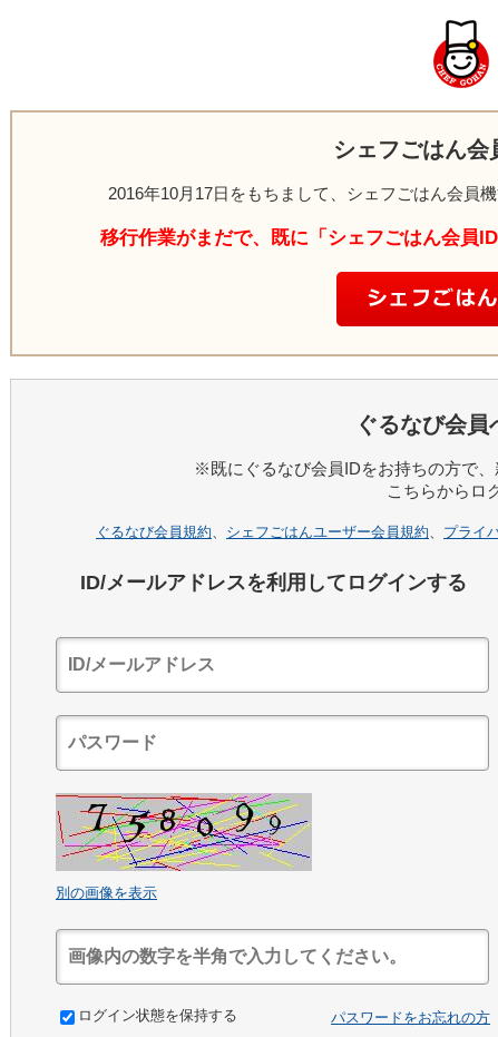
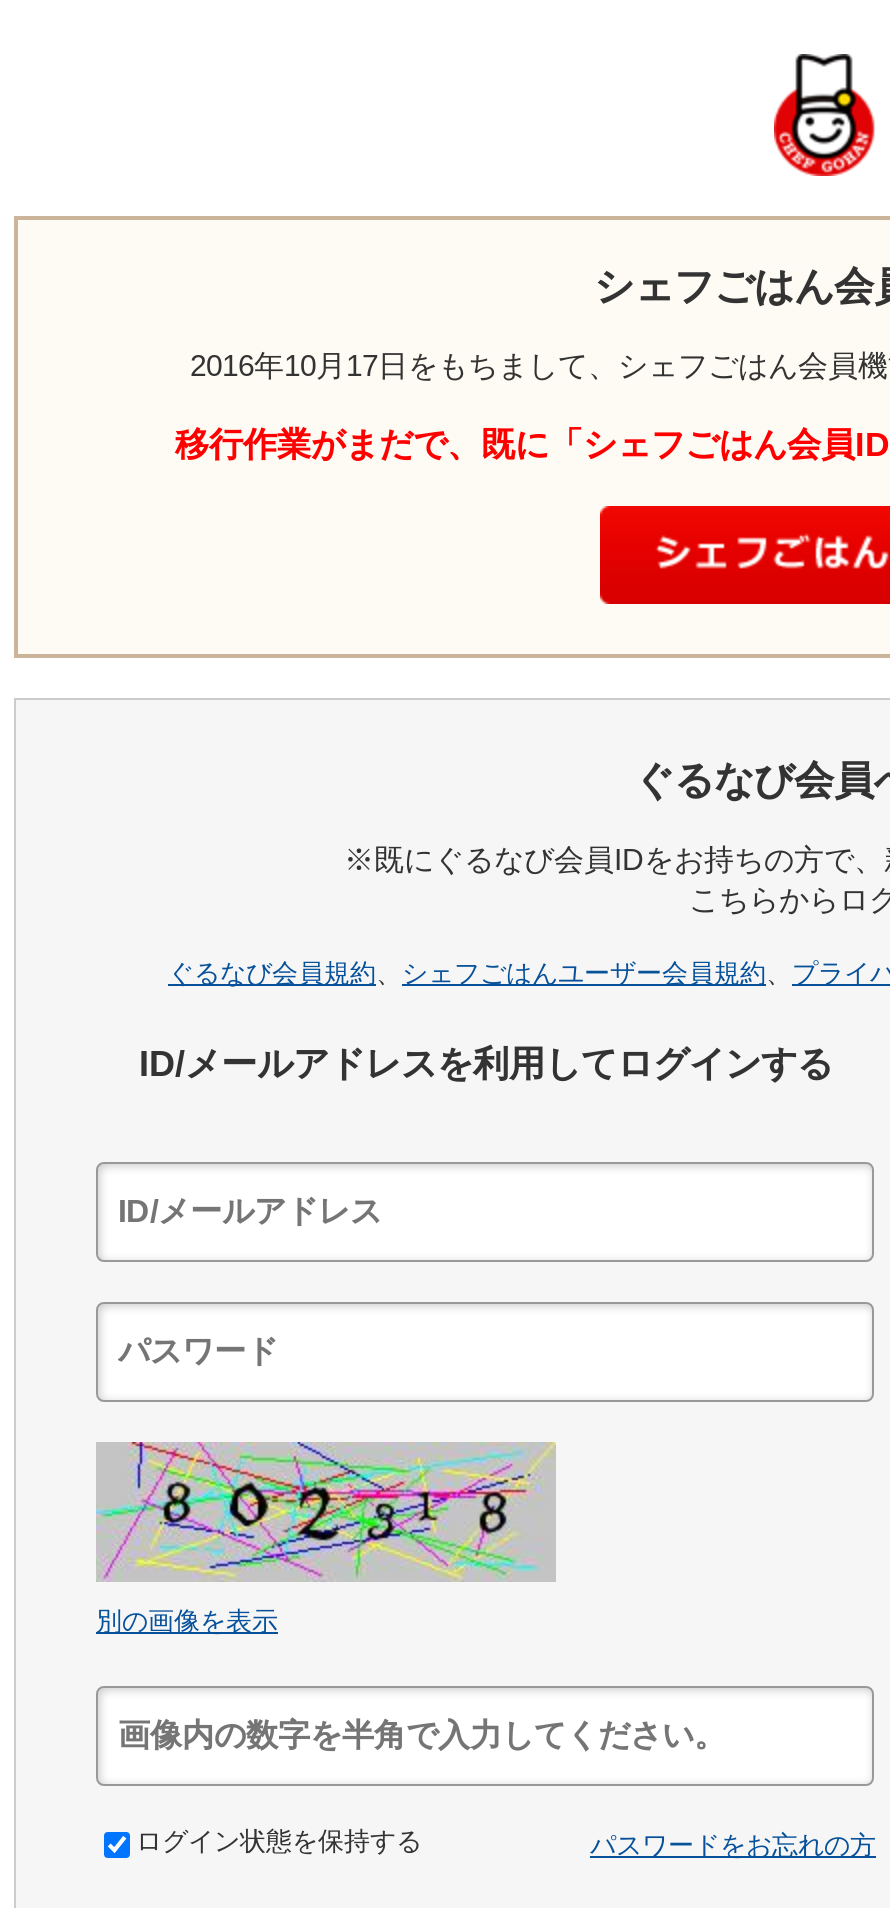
- [image]
+ [image]
